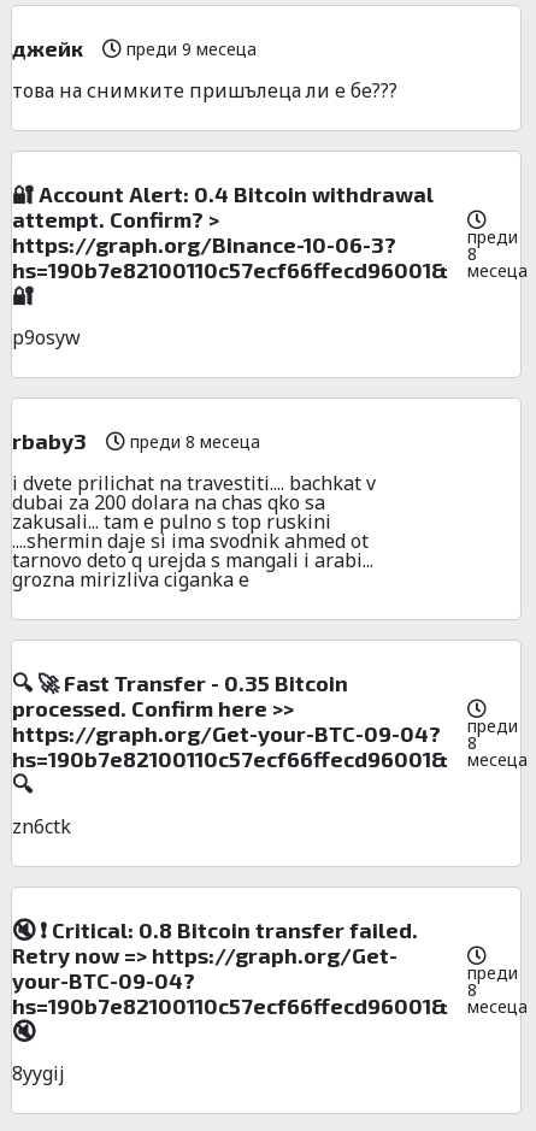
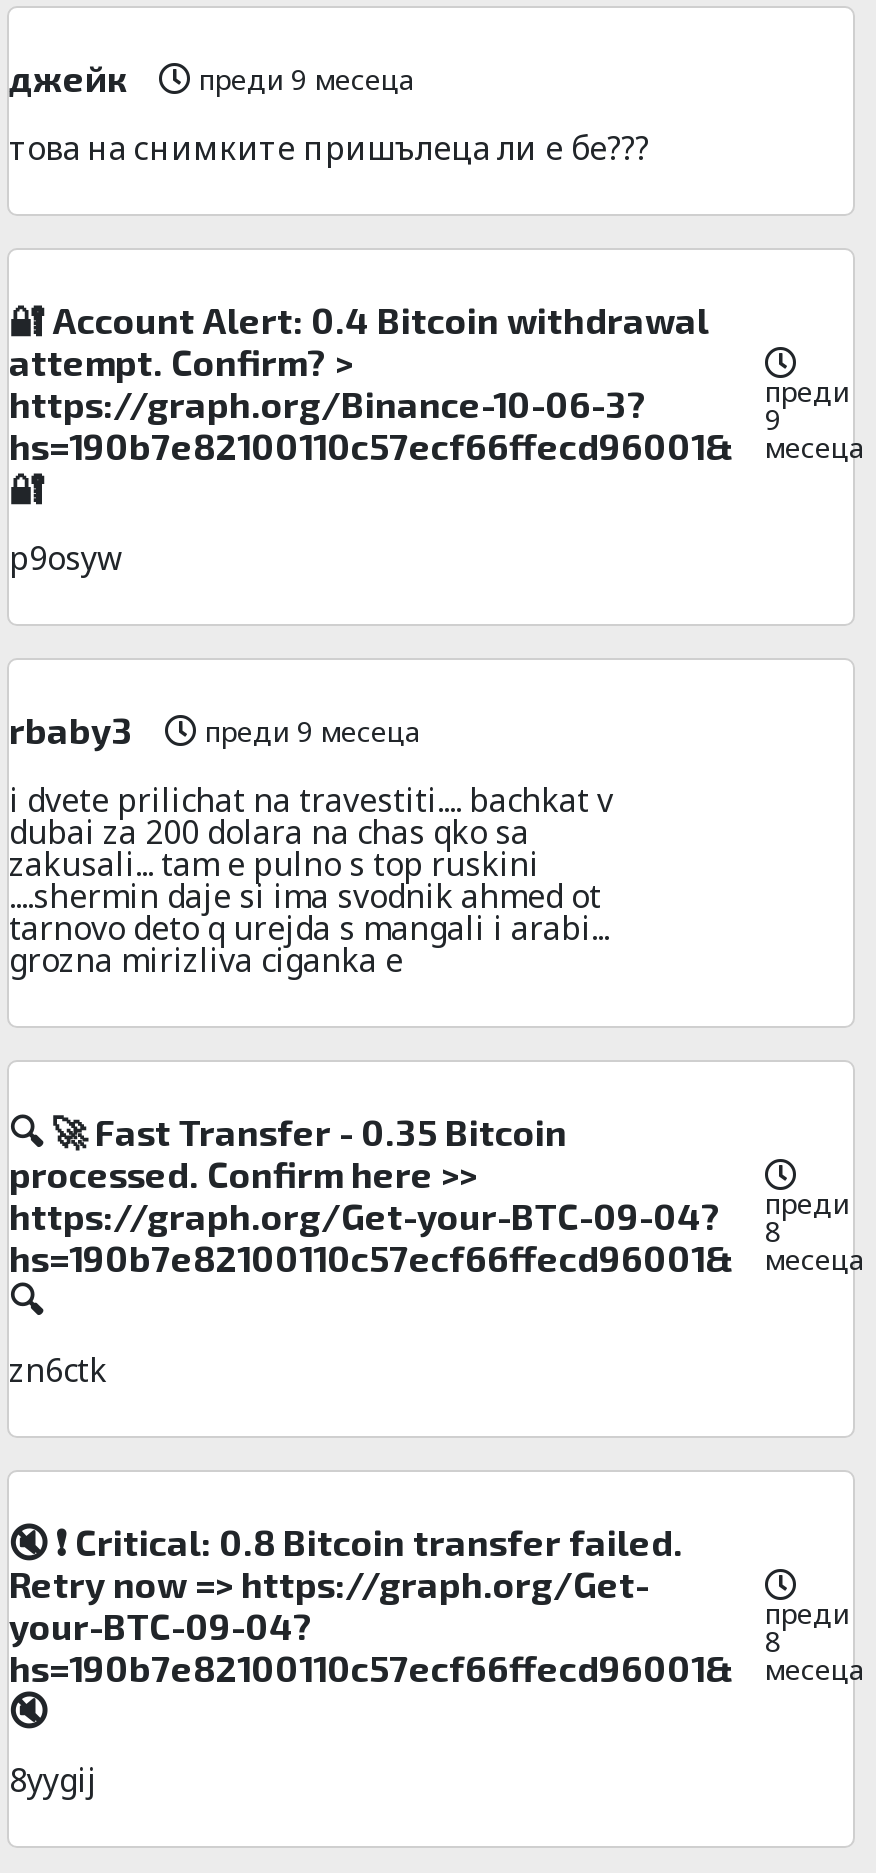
- 8
+ 9

- rbaby3 преди 8 месеца
+ rbaby3 преди 9 месеца
